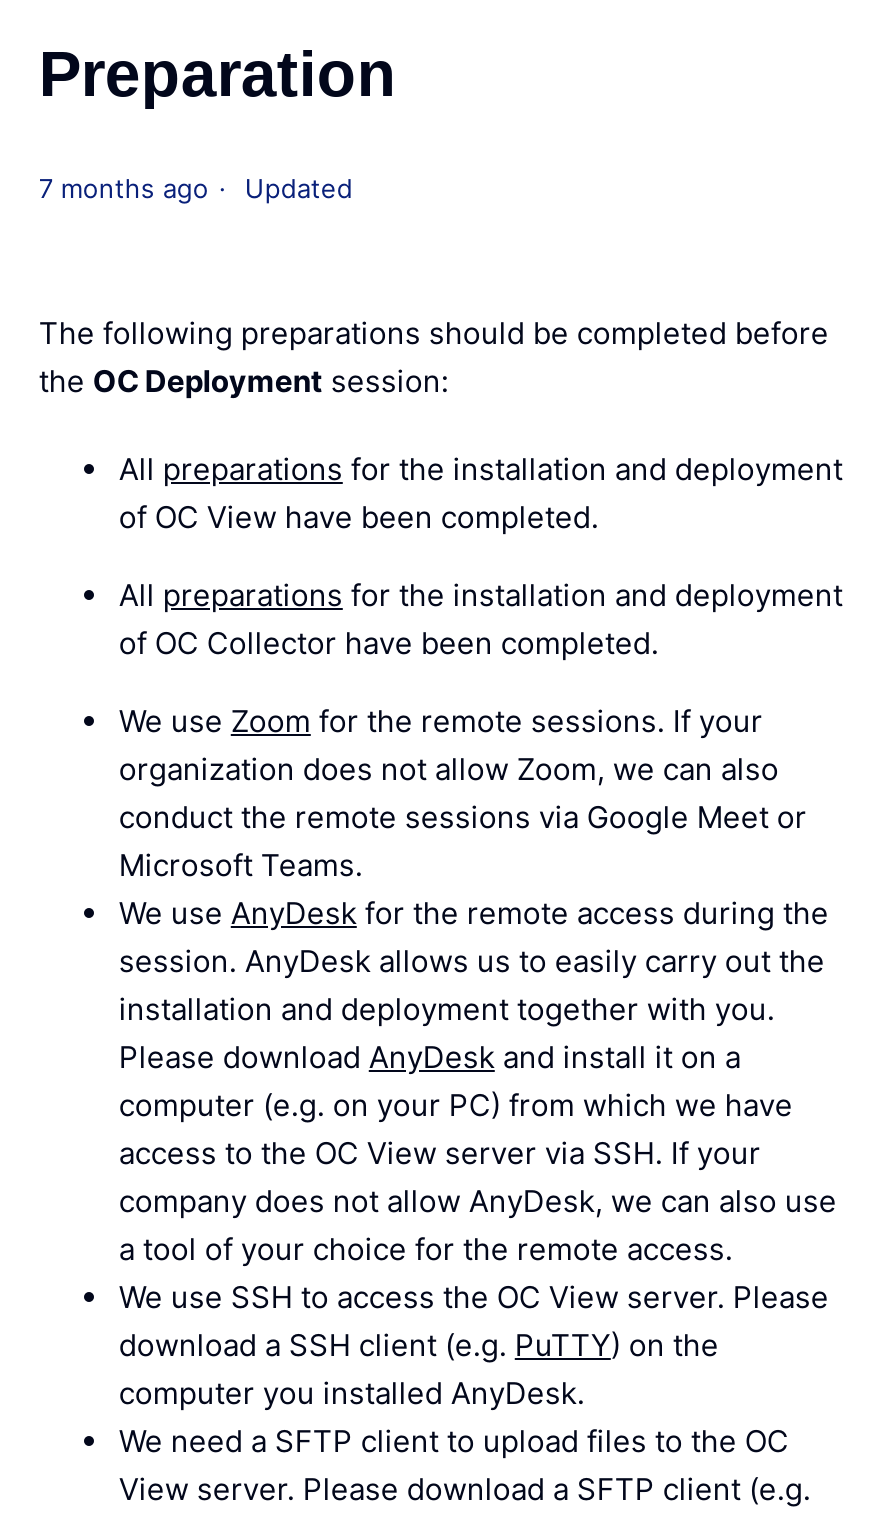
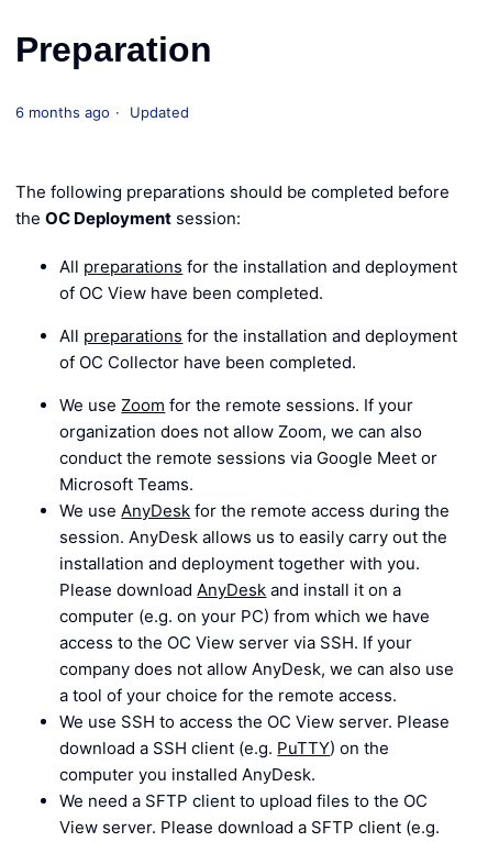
- 7 months ago Updated
+ 6 months ago Updated
